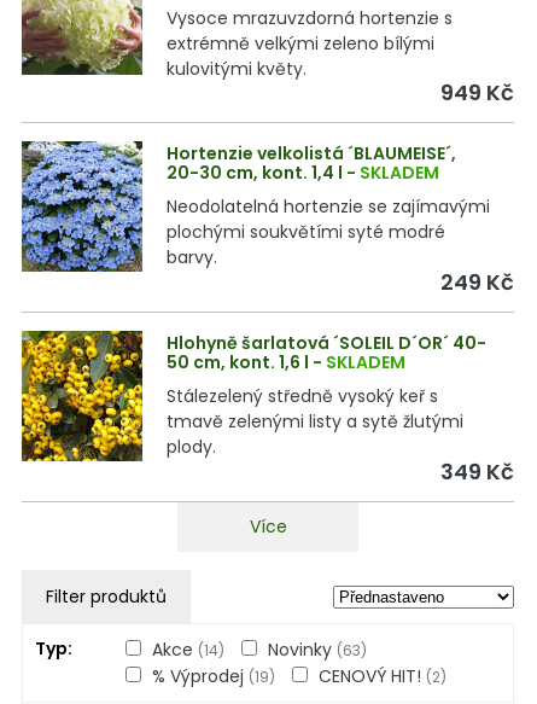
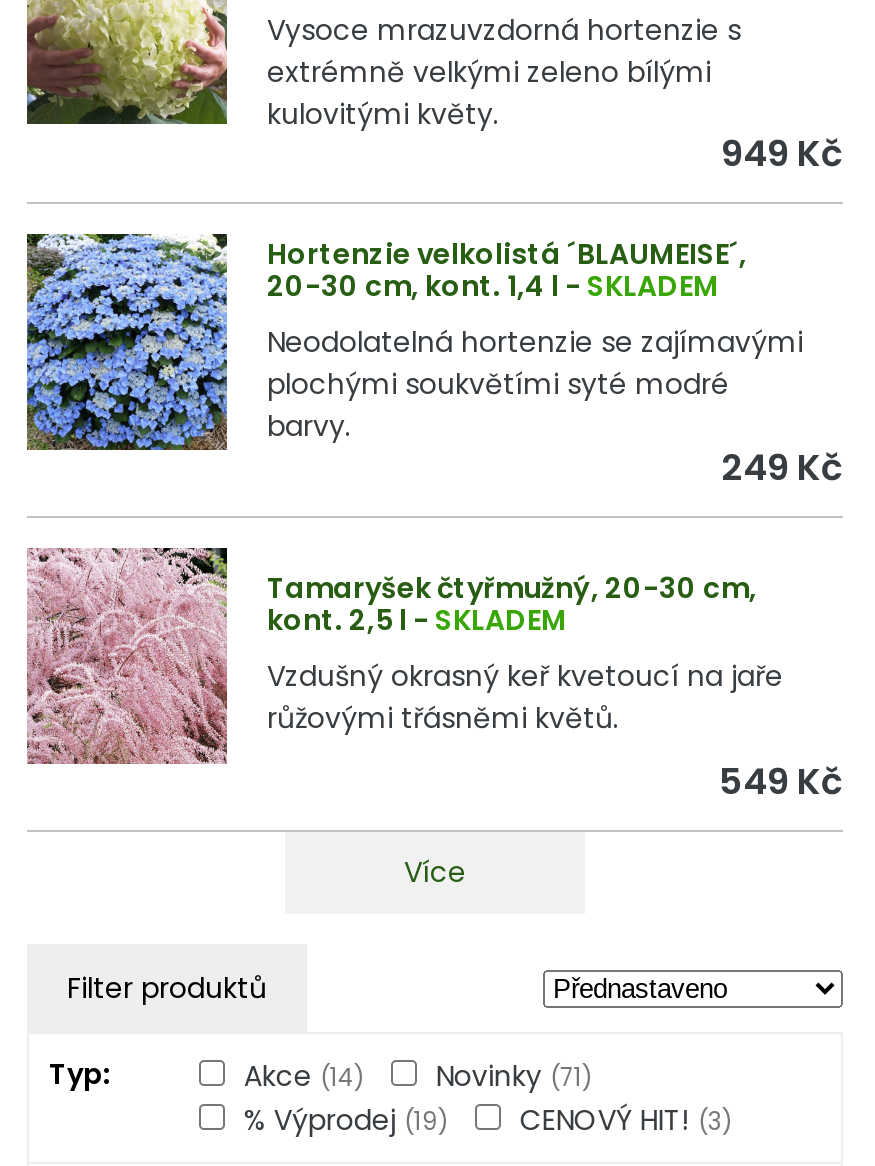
- [image]
- Hlohyně šarlatová ´SOLEIL D´OR´ 40-
- 50 cm, kont. 1,6 l-SKLADEM
- Stálezelený středně vysoký keř s
- tmavě zelenými listy a sytě žlutými
- plody.
- 349 Kč
+ [image]
+ Tamaryšek čtyřmužný, 20-30 cm,
+ kont. 2,5 l - SKLADEM
+ Vzdušný okrasný keř kvetoucí na jaře
+ růžovými třásněmi květů.
+ 549 Kč

- Akce (14) Novinky (63)
+ Akce (14) Novinky (71)

- % Výprodej (19) CENOVÝ HIT! (2)
+ % Výprodej (19) CENOVÝ HIT! (3)
